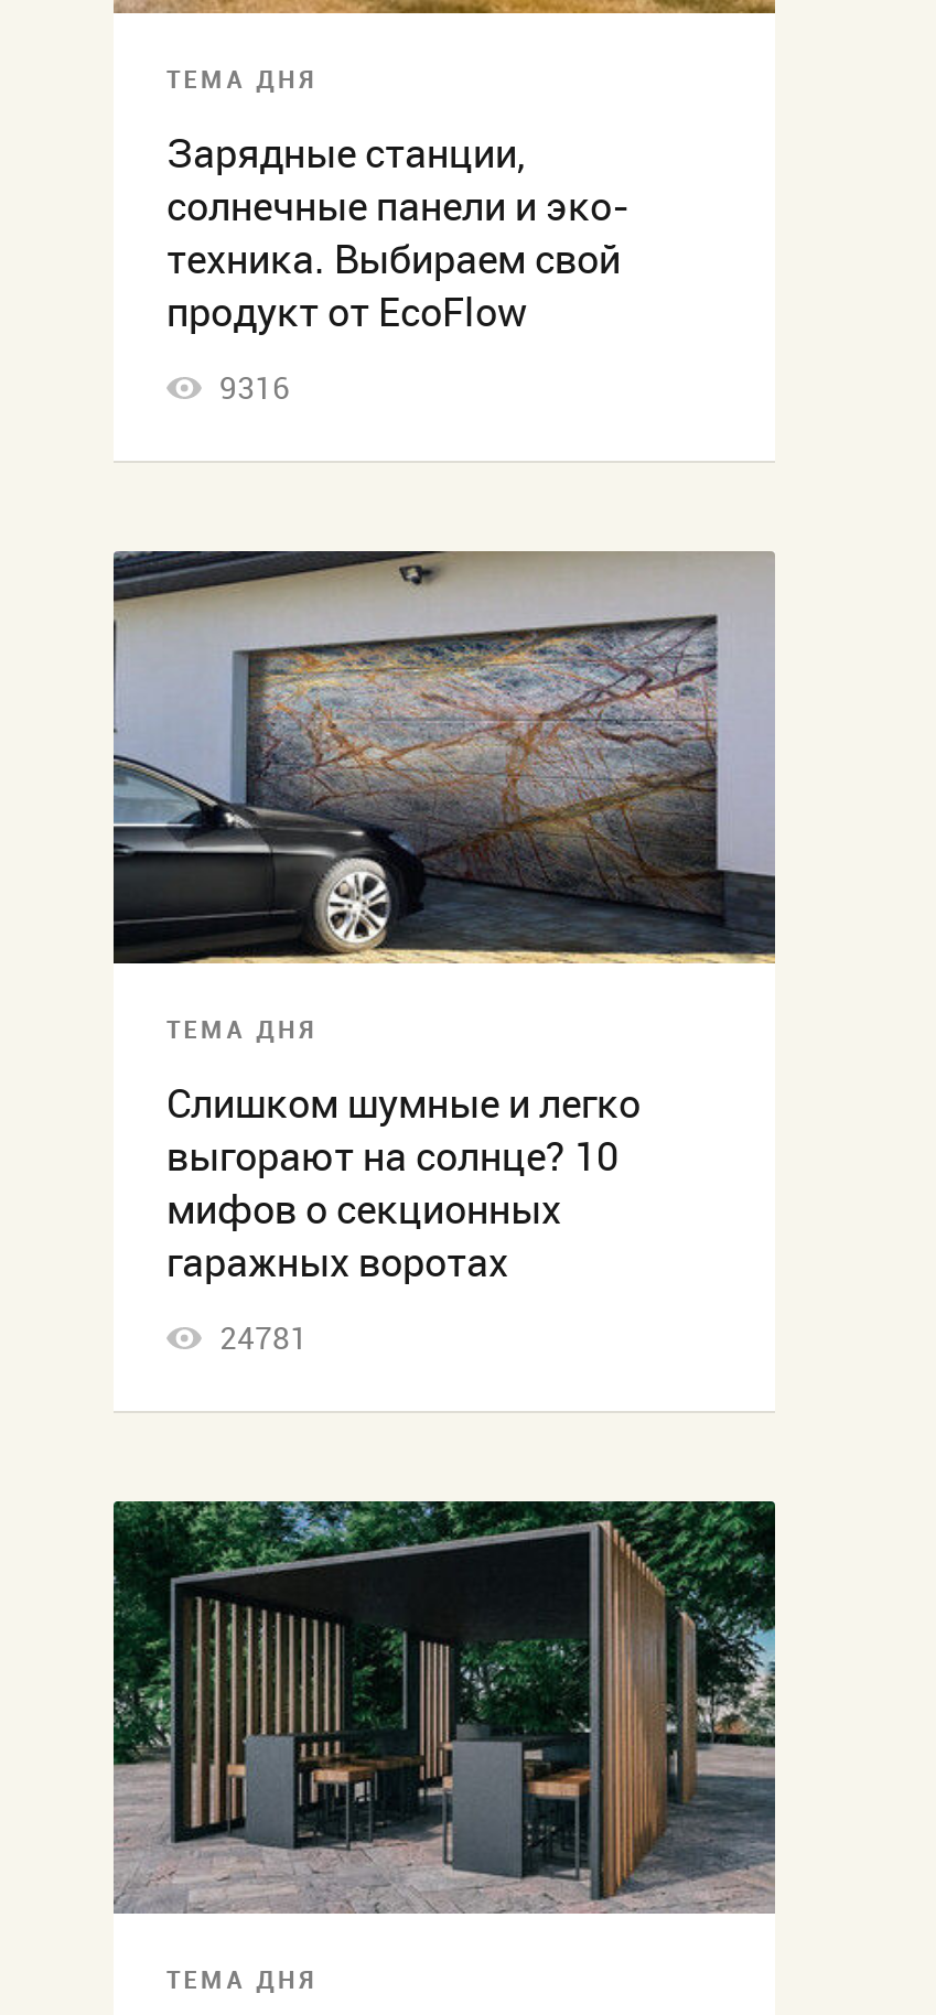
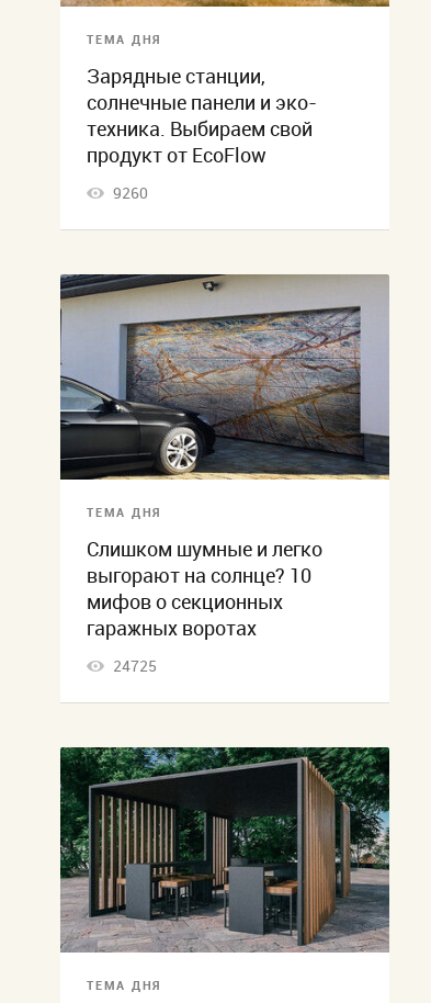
- 9316
+ 9260

- 24781
+ 24725
